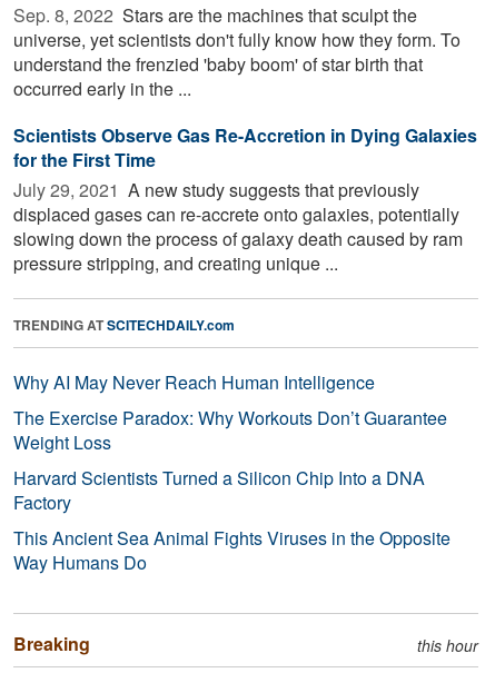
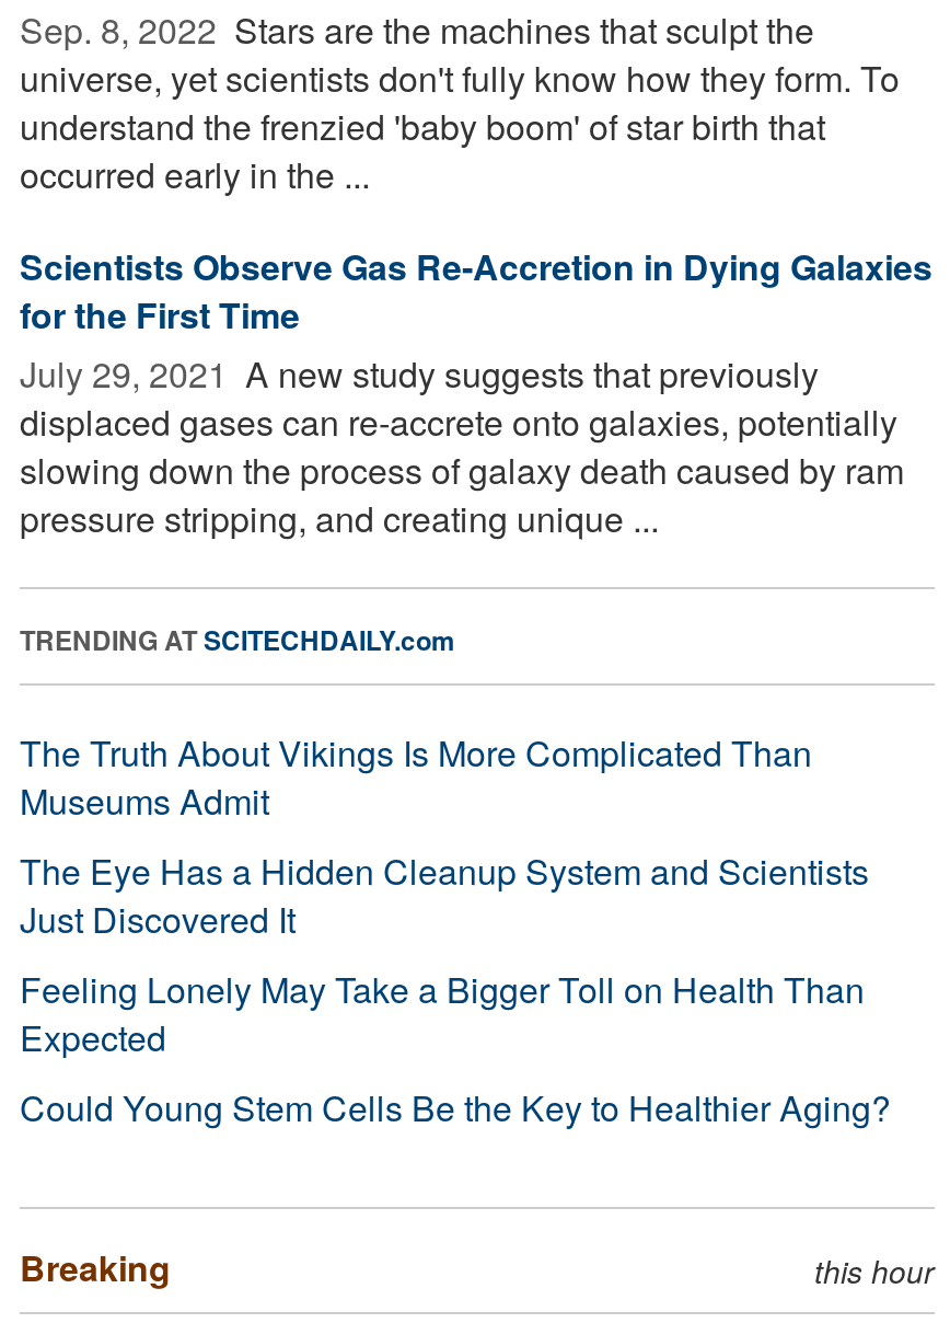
- Why AI May Never Reach Human Intelligence
- The Exercise Paradox: Why Workouts Don’t Guarantee
- Weight Loss
- Harvard Scientists Turned a Silicon Chip Into a DNA
- Factory
- This Ancient Sea Animal Fights Viruses in the Opposite
- Way Humans Do
+ The Truth About Vikings Is More Complicated Than
+ Museums Admit
+ The Eye Has a Hidden Cleanup System and Scientists
+ Just Discovered It
+ Feeling Lonely May Take a Bigger Toll on Health Than
+ Expected
+ Could Young Stem Cells Be the Key to Healthier Aging?
